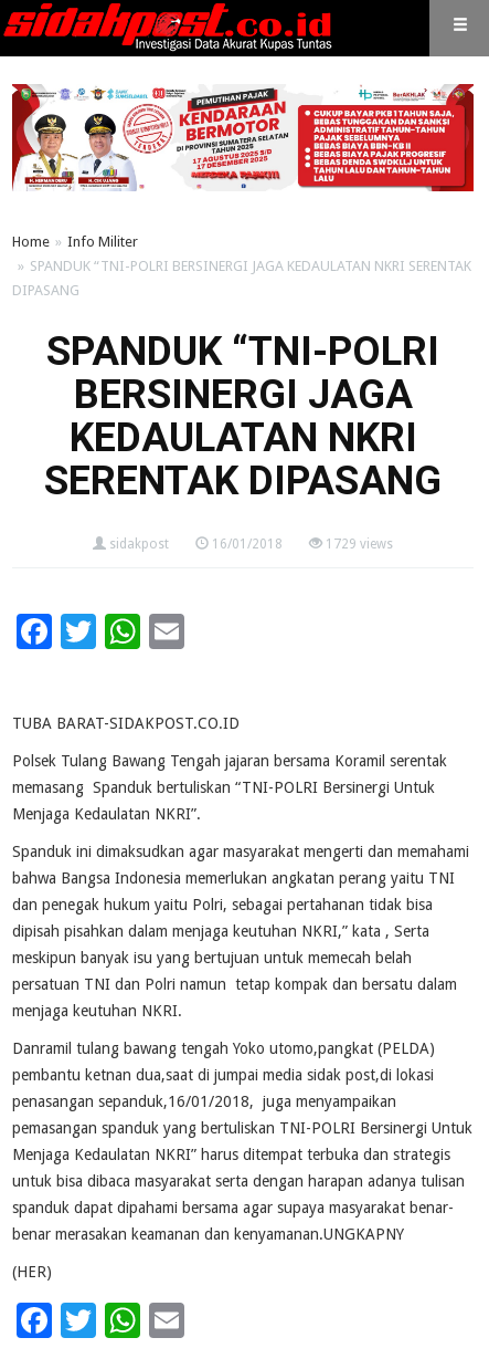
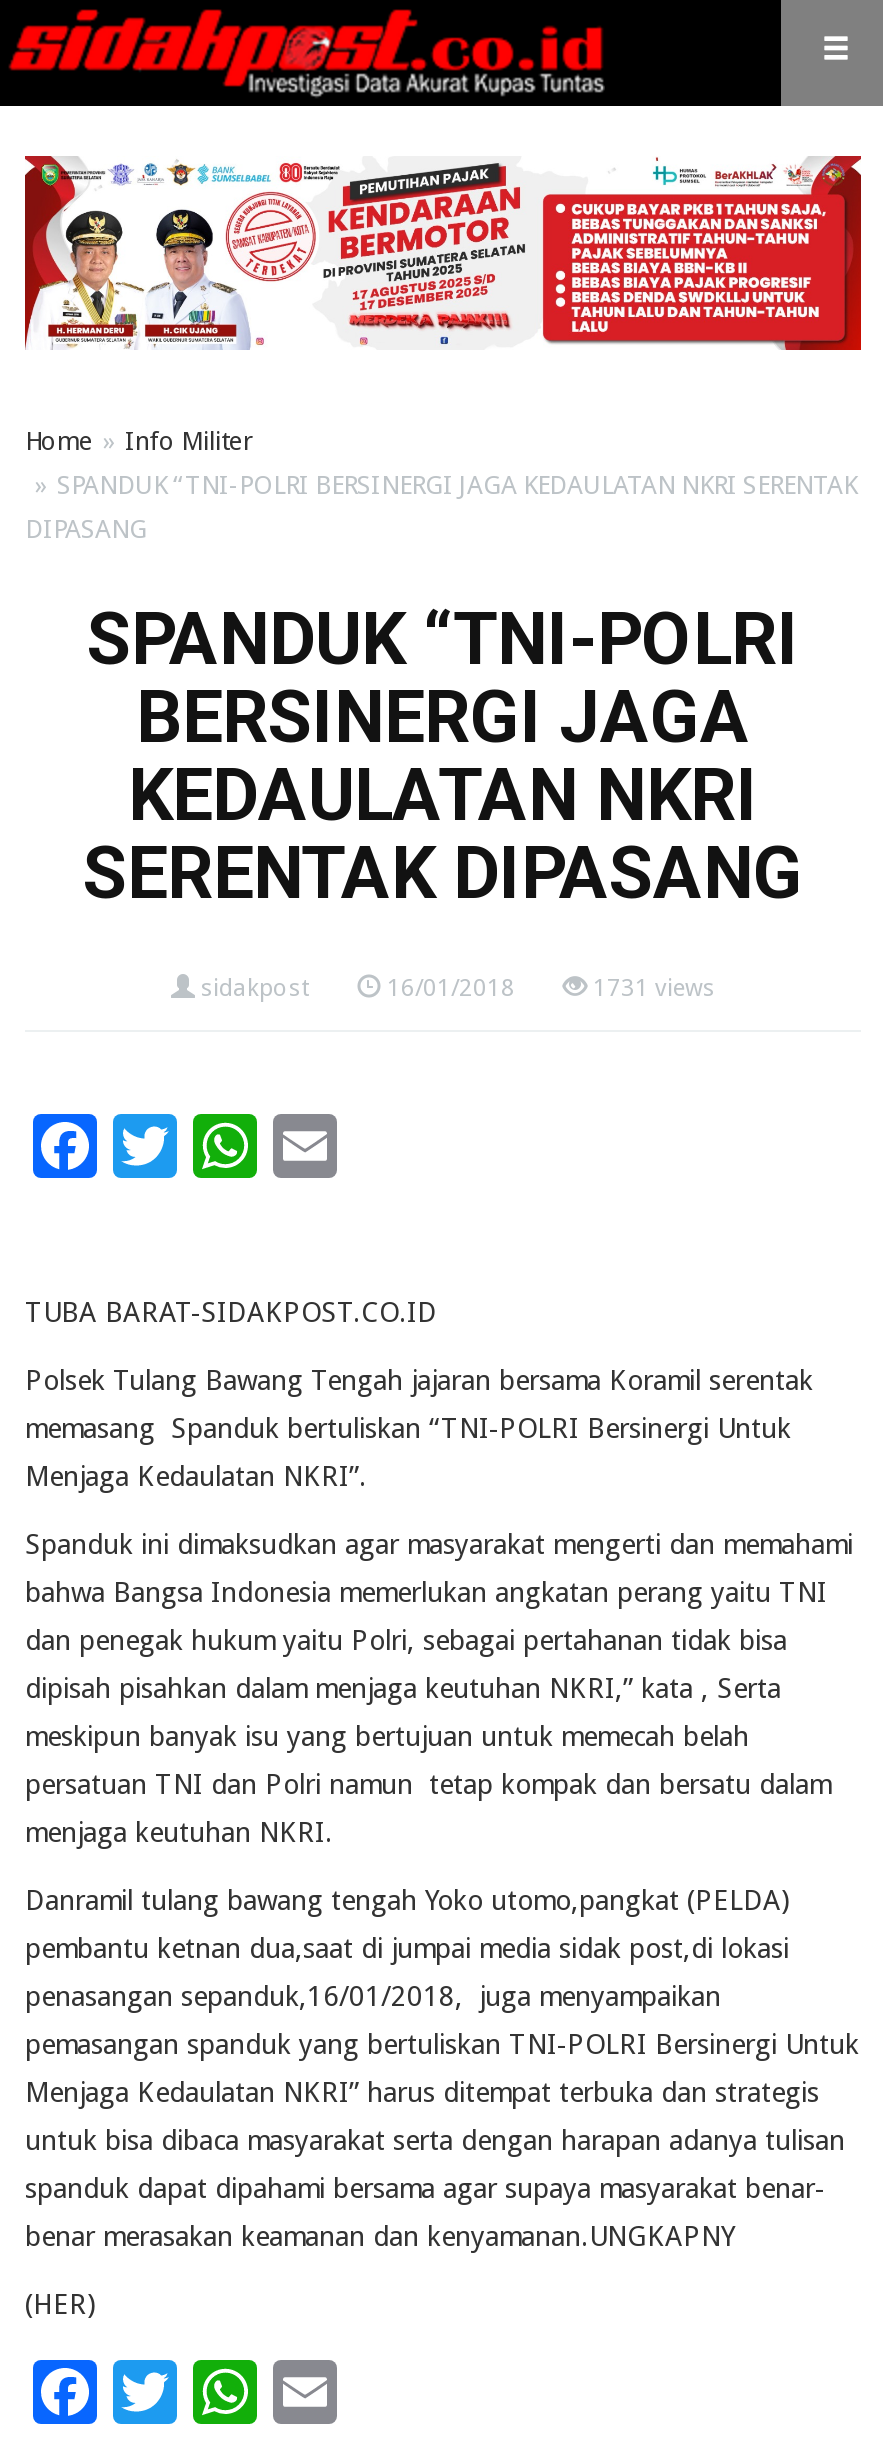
- 1729 views
+ 1731 views
